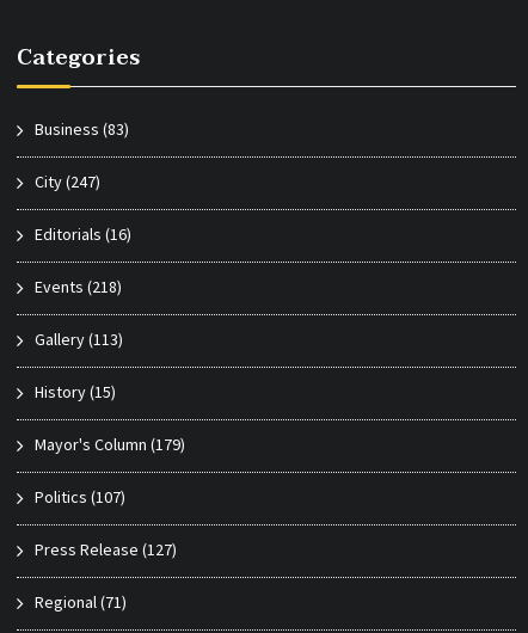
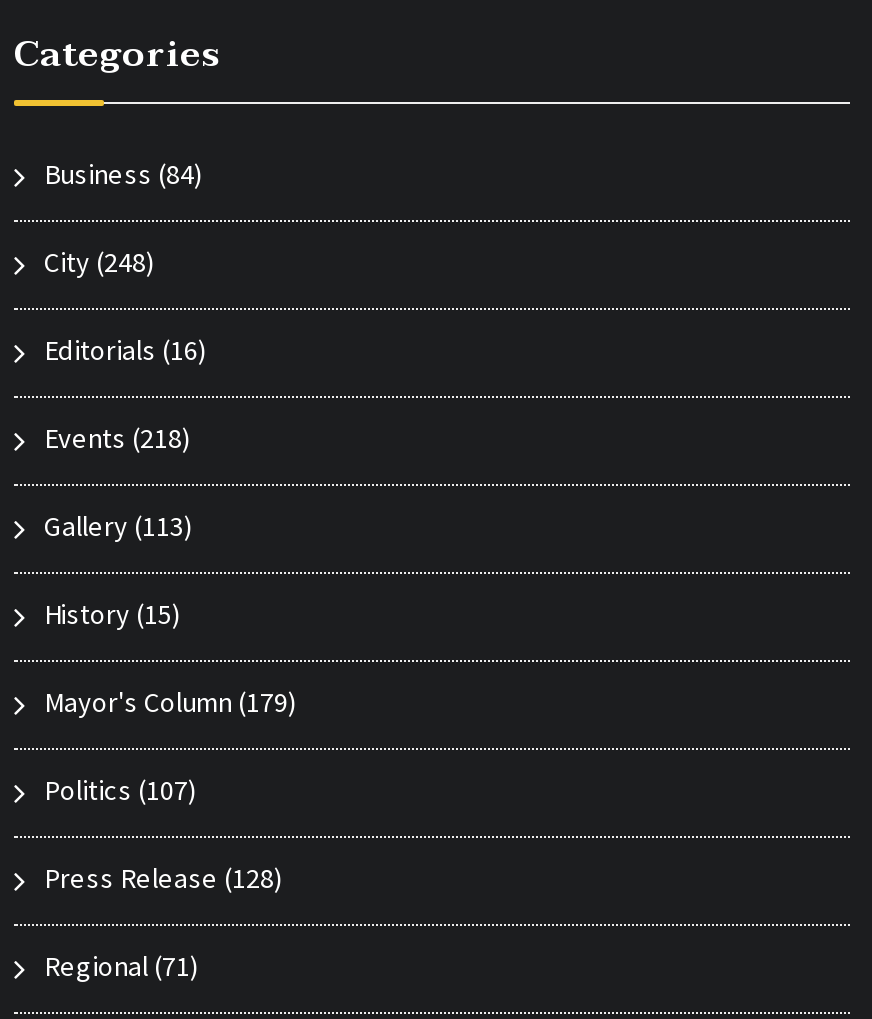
- Business (83)
+ Business (84)

- City (247)
+ City (248)

- Press Release (127)
+ Press Release (128)
